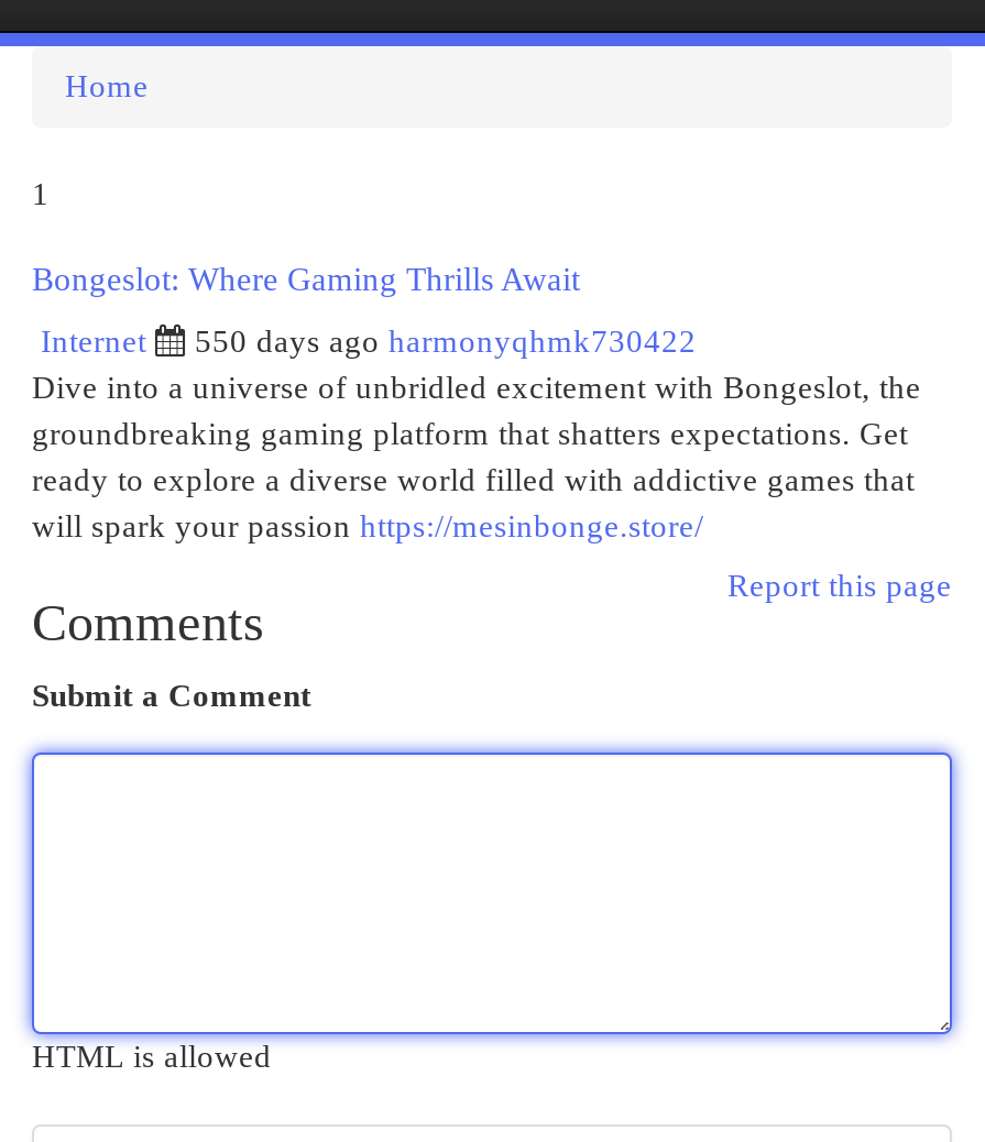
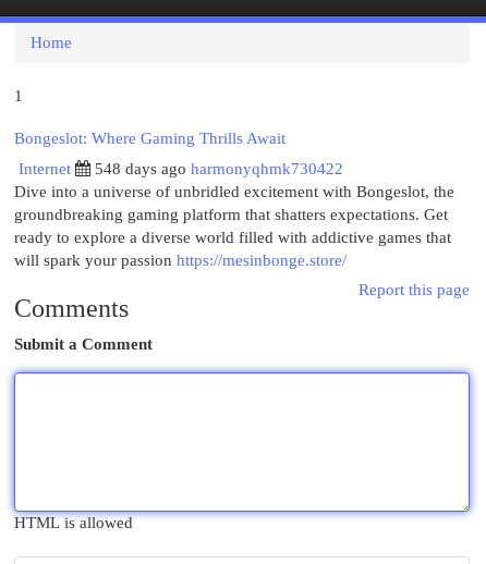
- 550 days ago harmonyqhmk730422
+ 548 days ago harmonyqhmk730422
